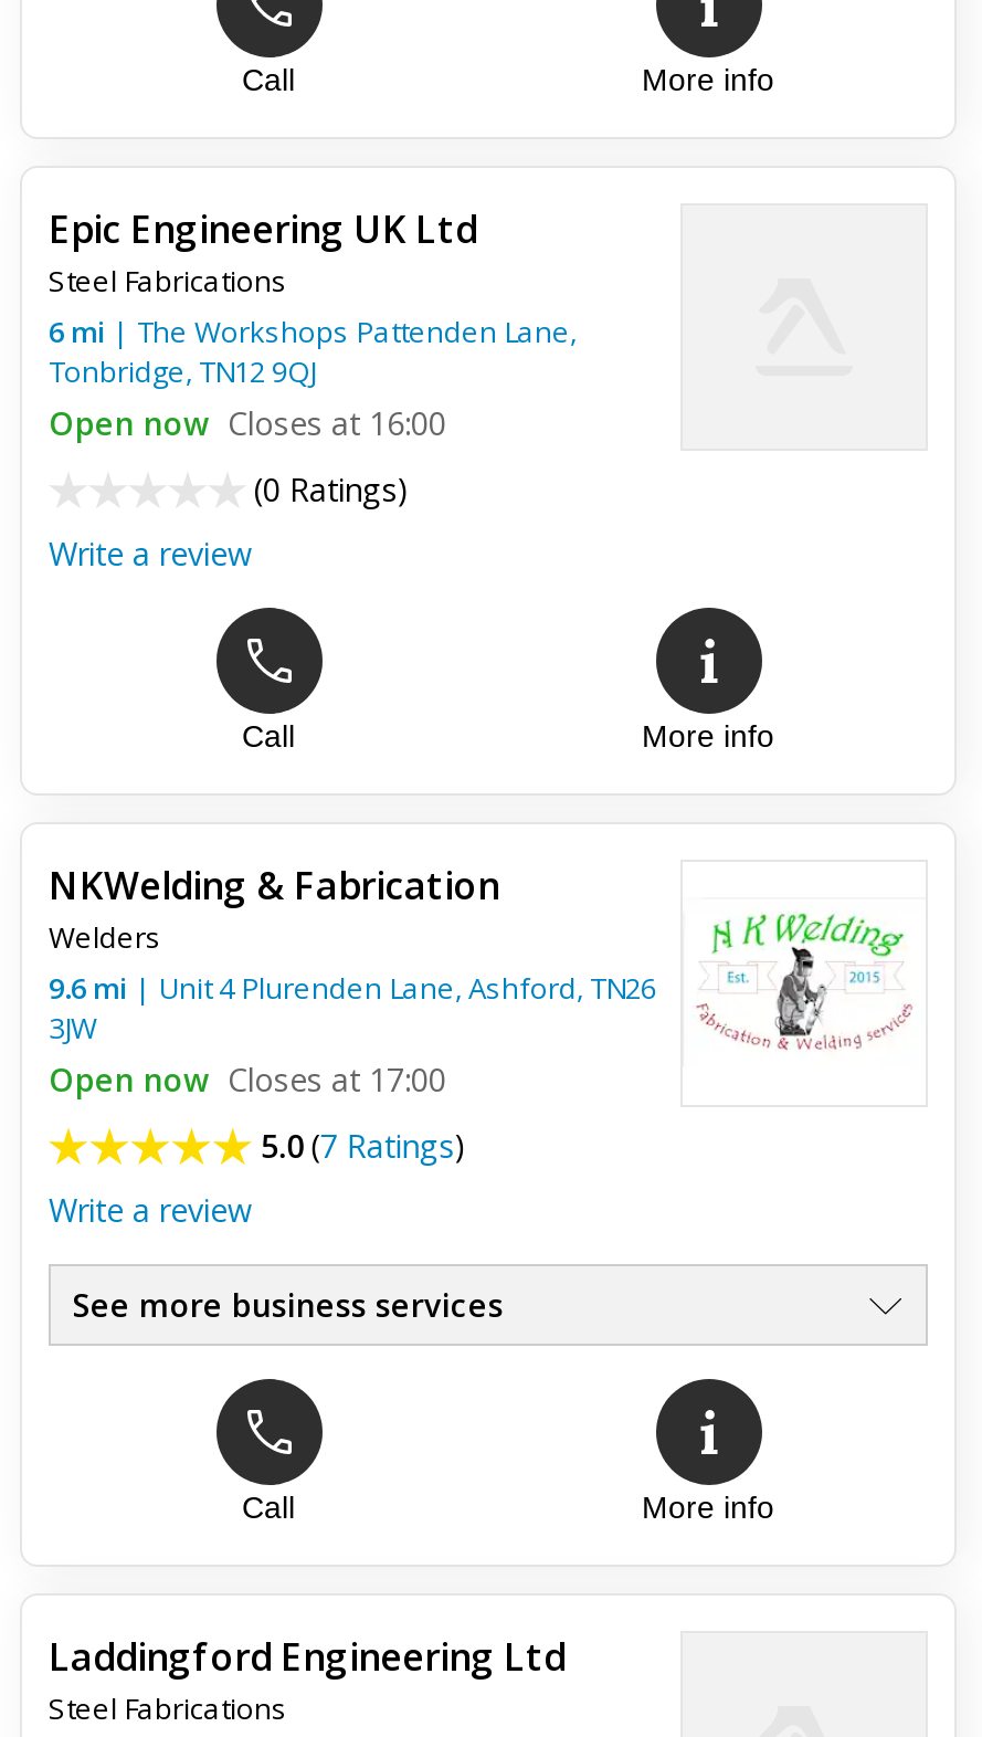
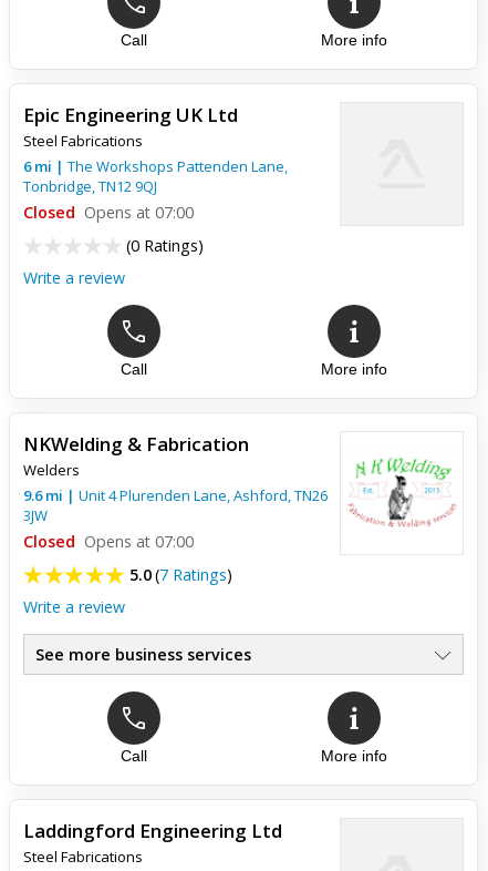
- Open now Closes at 16:00
+ Closed Opens at 07:00

- Open now Closes at 17:00
+ Closed Opens at 07:00
